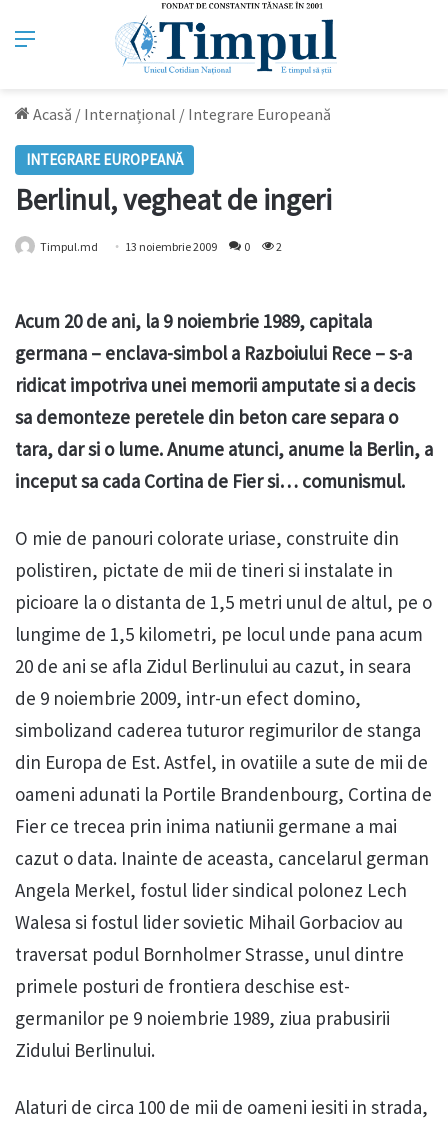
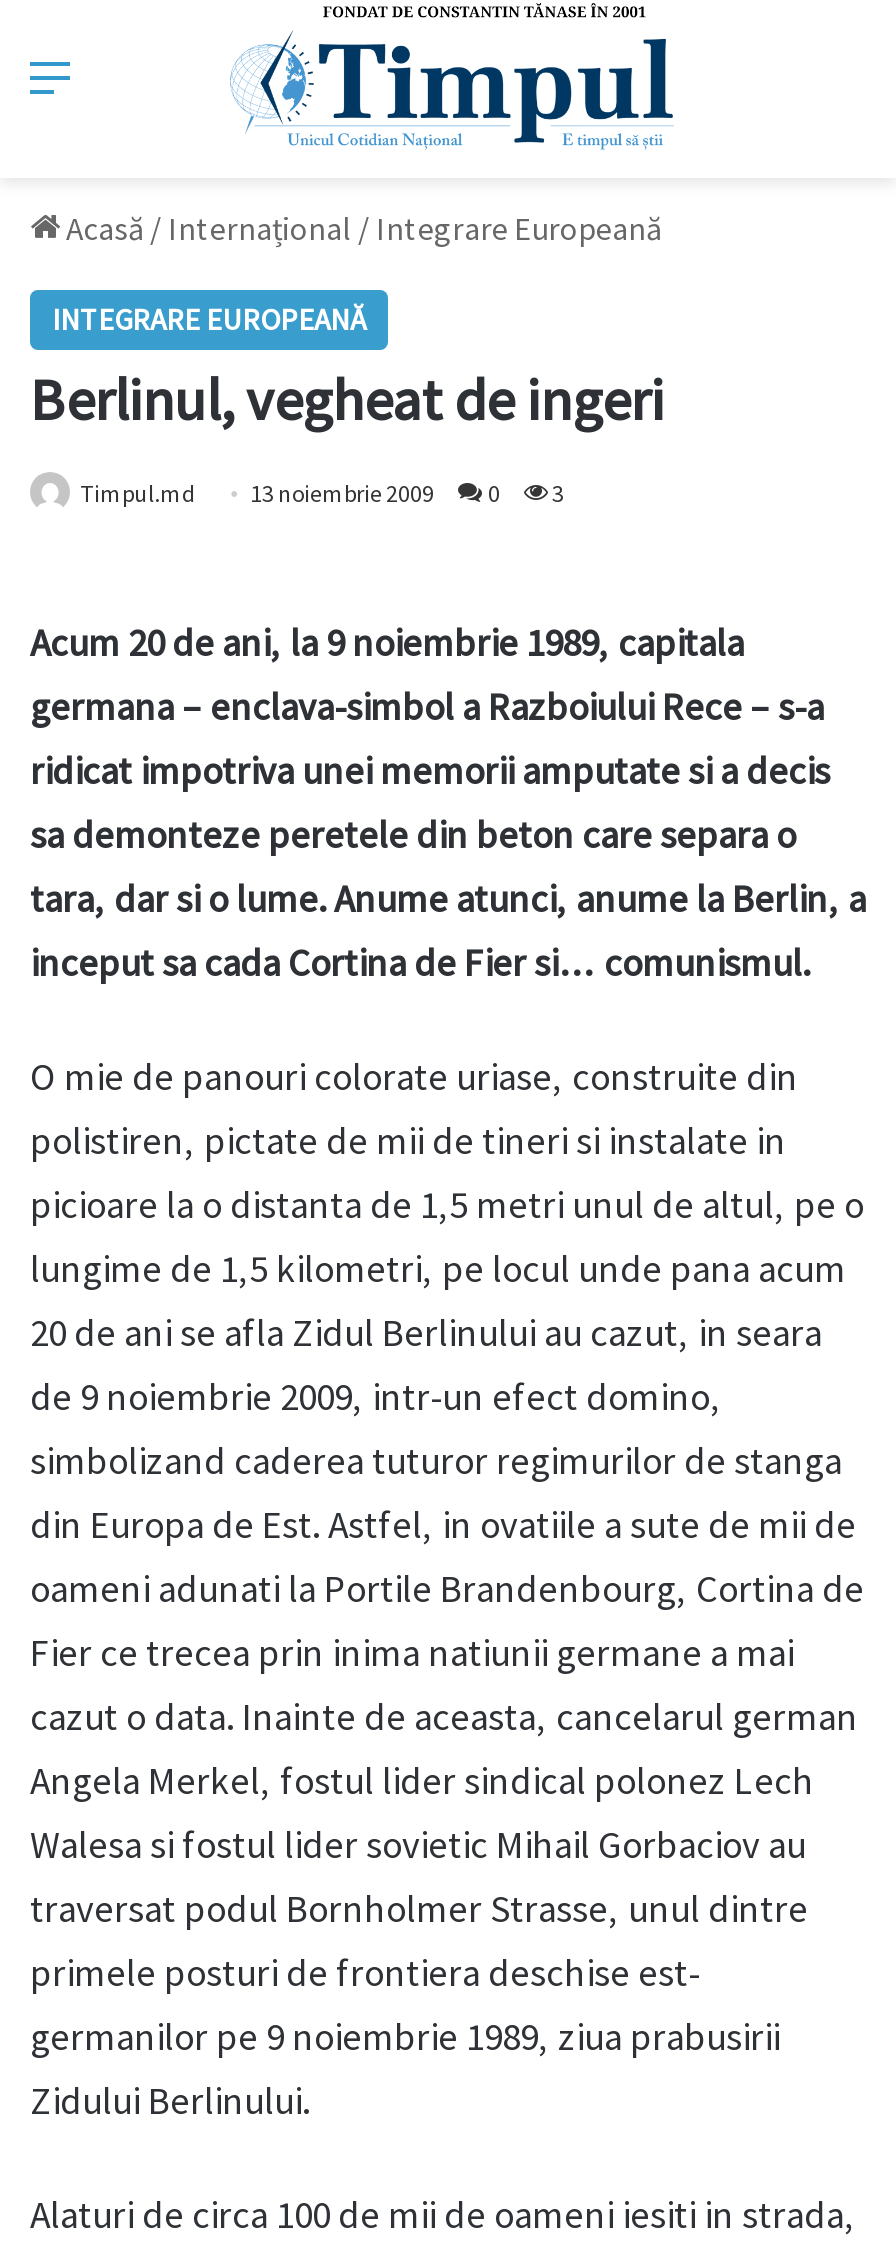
- Timpul.md 13 noiembrie 2009 0 2
+ Timpul.md 13 noiembrie 2009 0 3
